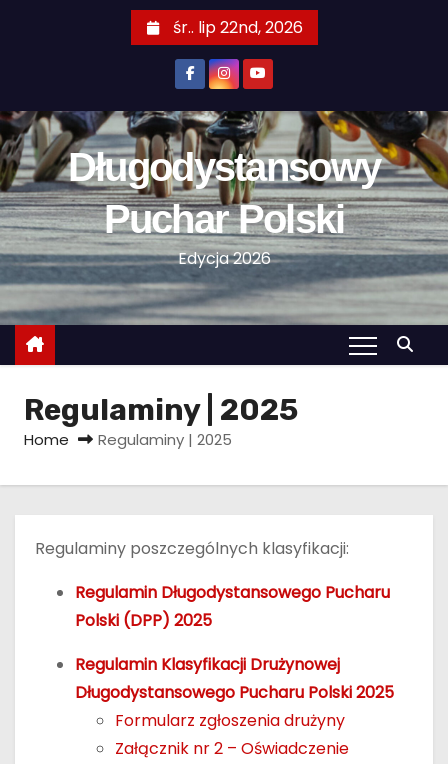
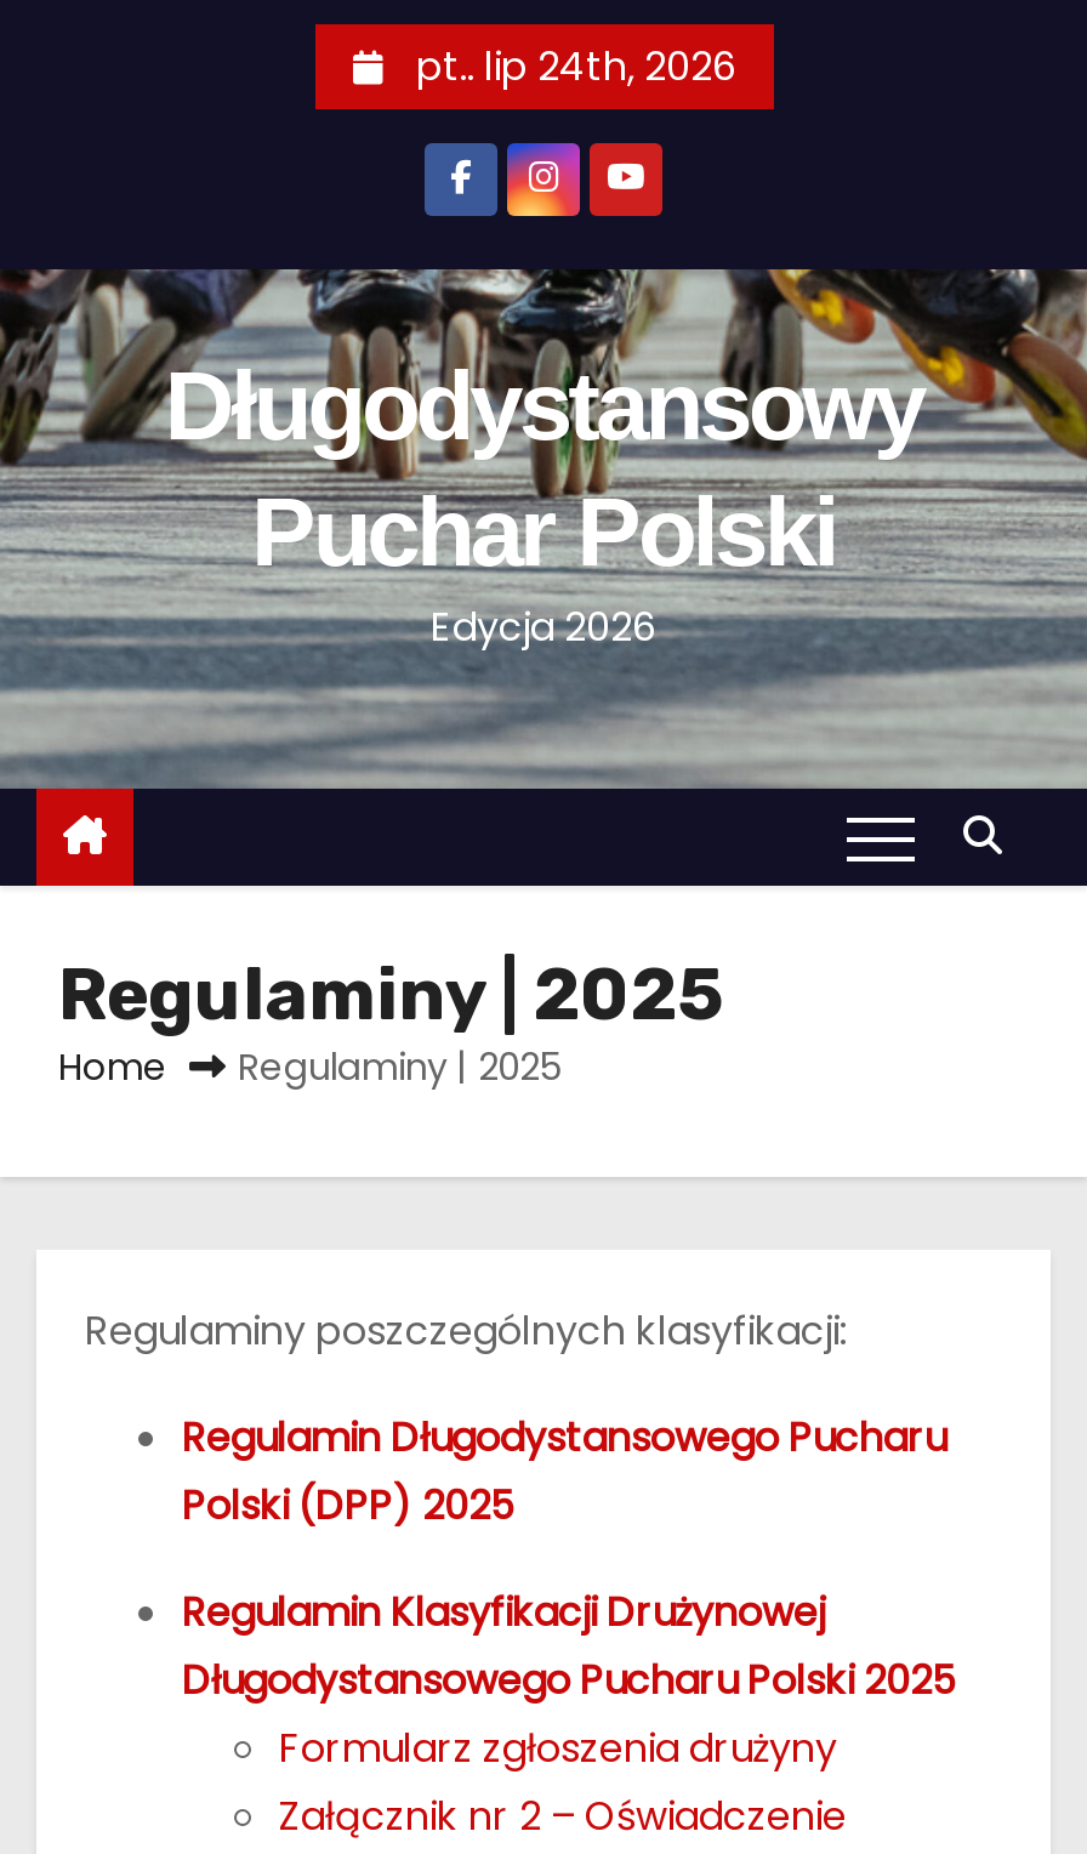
- śr.. lip 22nd, 2026
+ pt.. lip 24th, 2026
